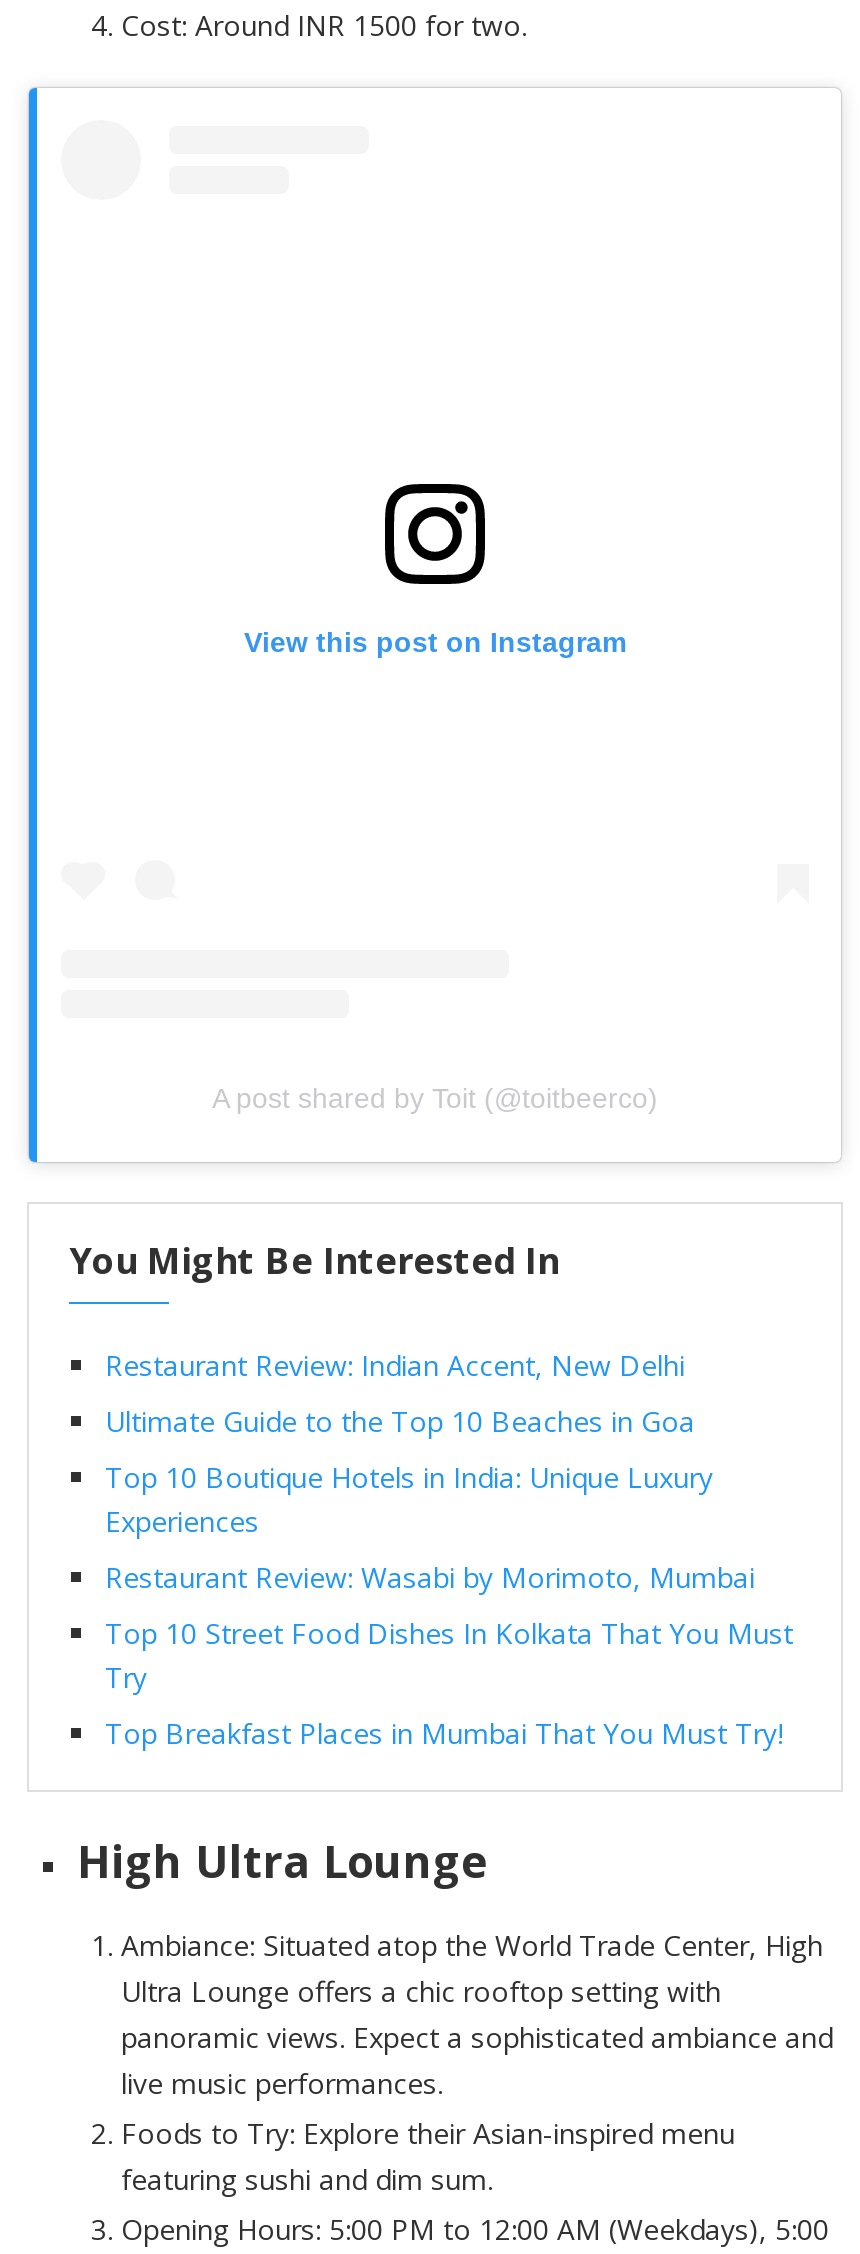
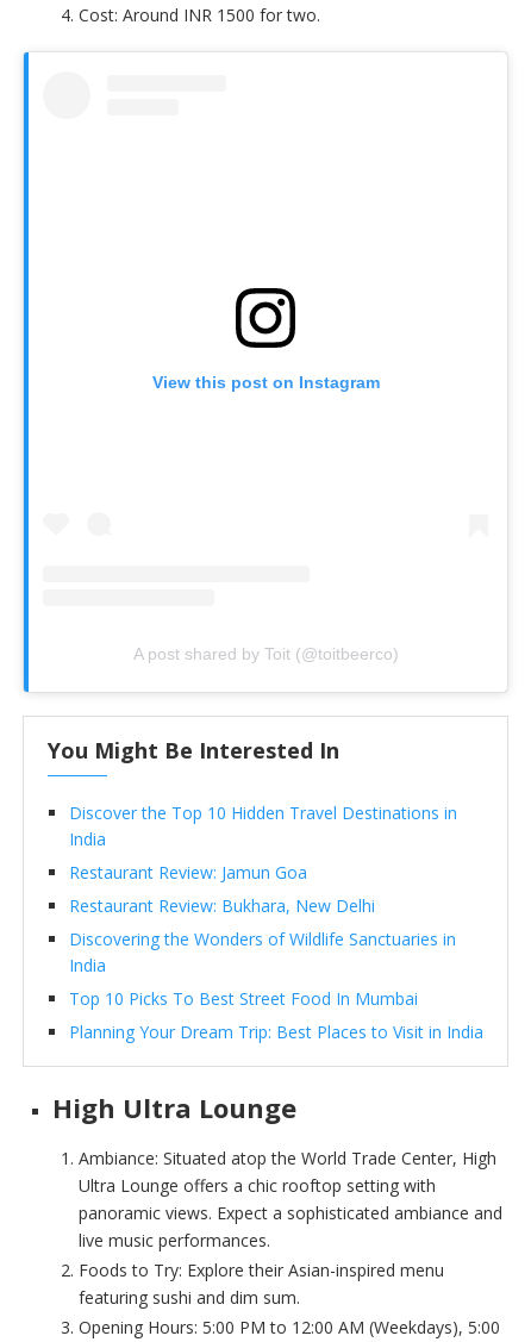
- Restaurant Review: Indian Accent, New Delhi
+ Discover the Top 10 Hidden Travel Destinations in
+ India

- Ultimate Guide to the Top 10 Beaches in Goa
+ Restaurant Review: Jamun Goa

- Top 10 Boutique Hotels in India: Unique Luxury
- Experiences
+ Restaurant Review: Bukhara, New Delhi

- Restaurant Review: Wasabi by Morimoto, Mumbai
+ Discovering the Wonders of Wildlife Sanctuaries in
+ India

- Top 10 Street Food Dishes In Kolkata That You Must
- Try
+ Top 10 Picks To Best Street Food In Mumbai

- Top Breakfast Places in Mumbai That You Must Try!
+ Planning Your Dream Trip: Best Places to Visit in India
